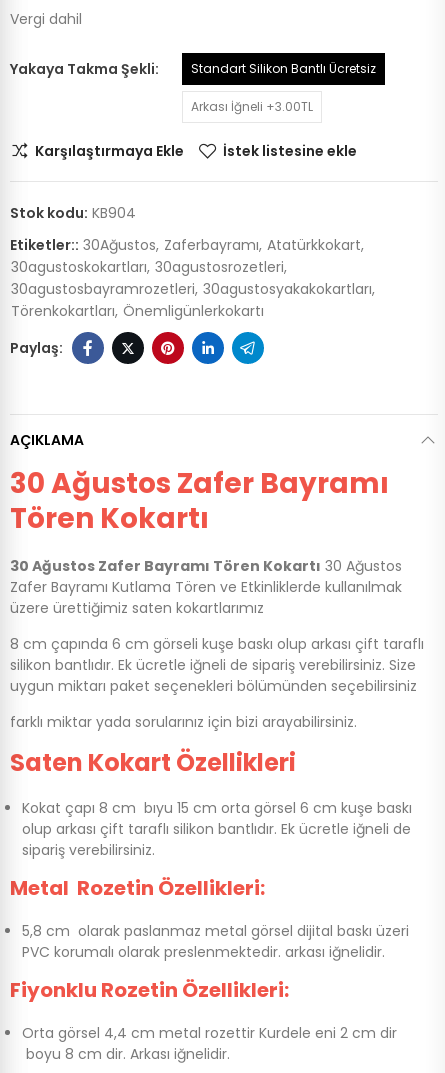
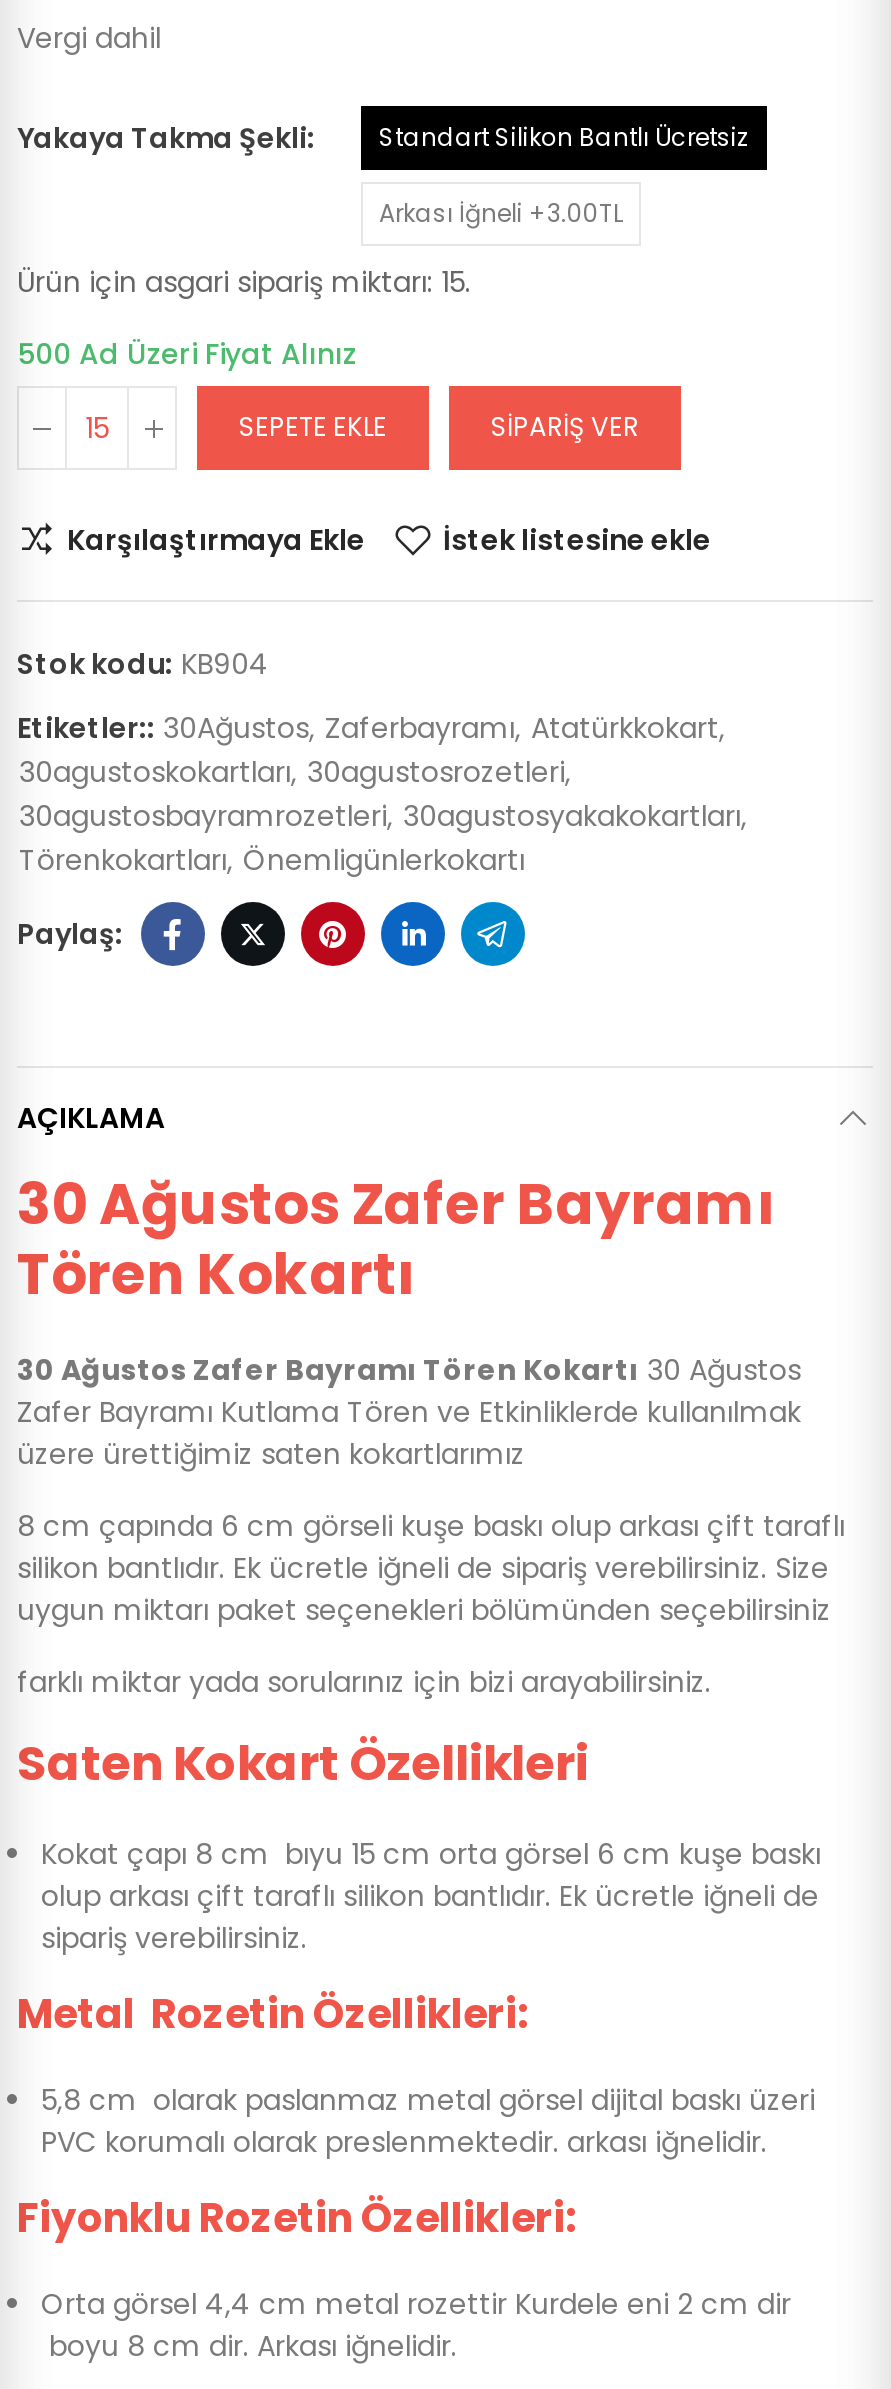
+ Ürün için asgari sipariş miktarı: 15.
+ 500 Ad Üzeri Fiyat Alınız
+ SEPETE EKLE
+ SIPARIŞ VER
